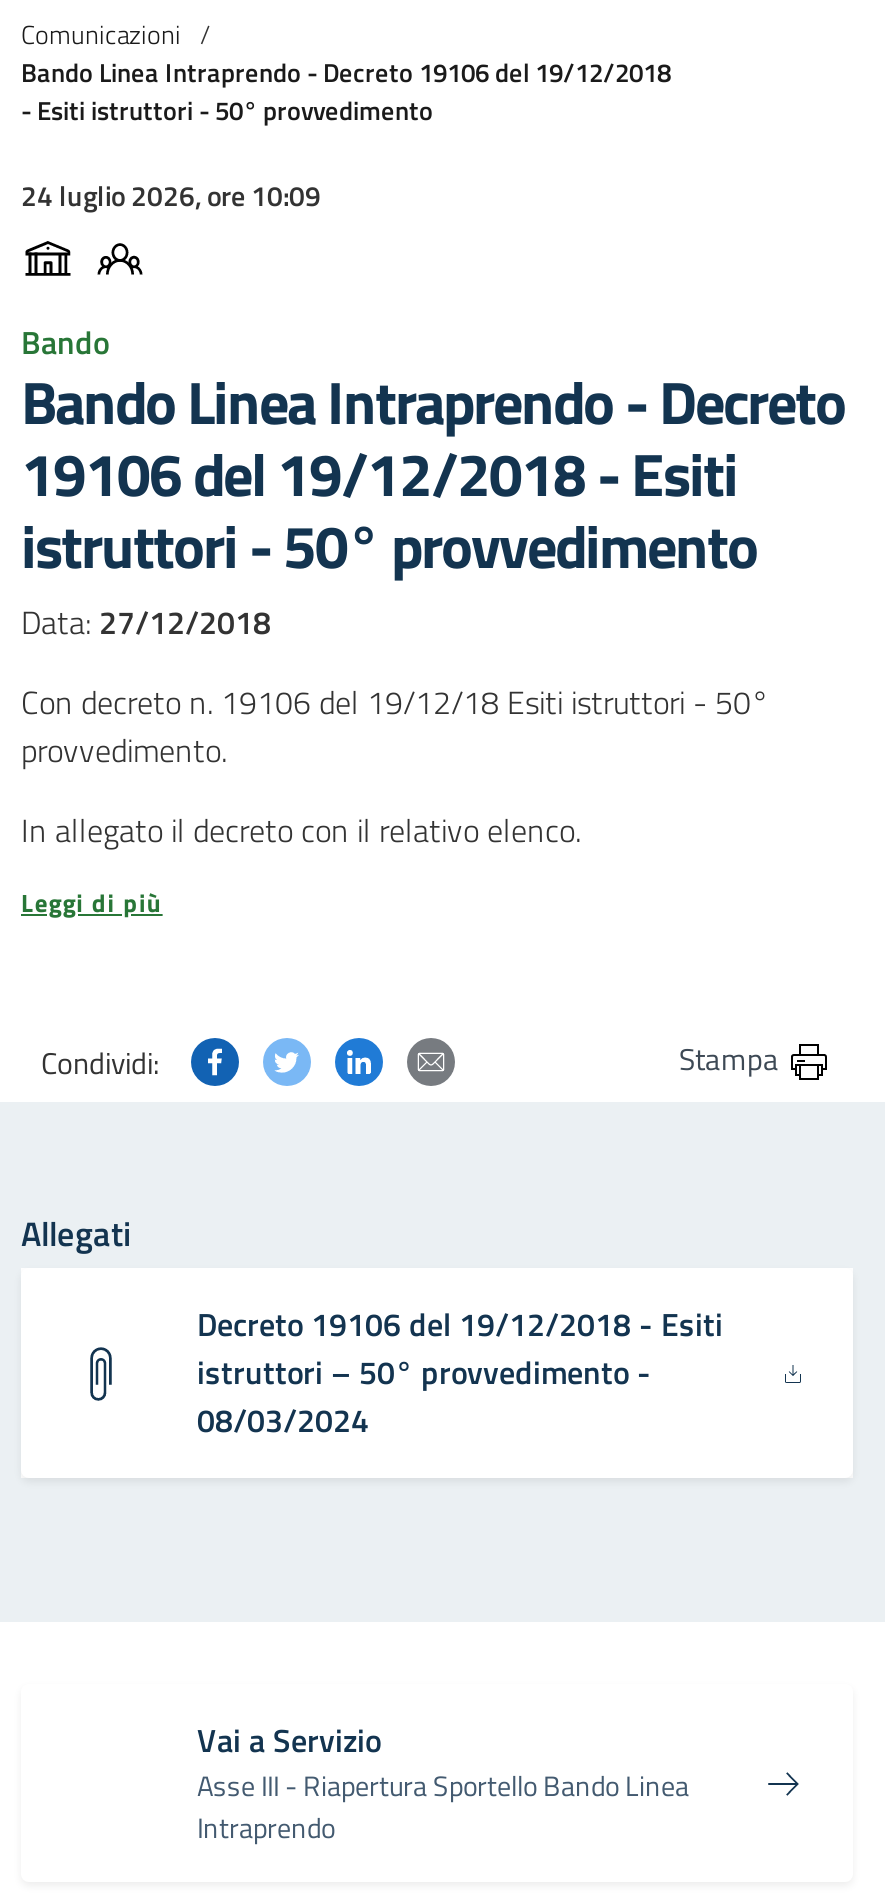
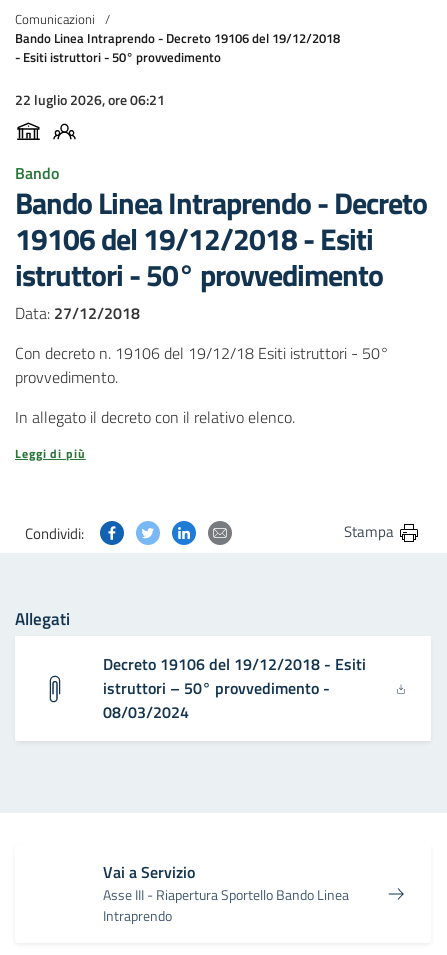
- 24 luglio 2026, ore 10:09
+ 22 luglio 2026, ore 06:21
